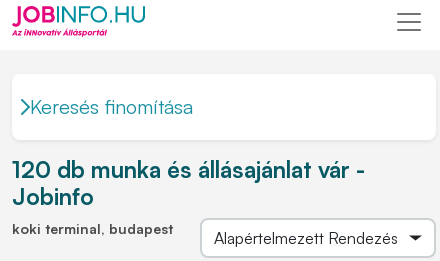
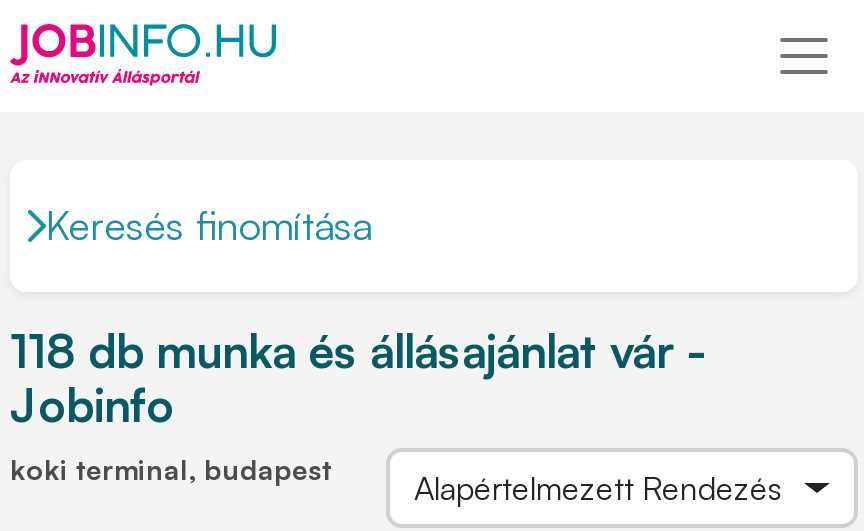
- 120 db munka és állásajánlat vár -
+ 118 db munka és állásajánlat vár -
